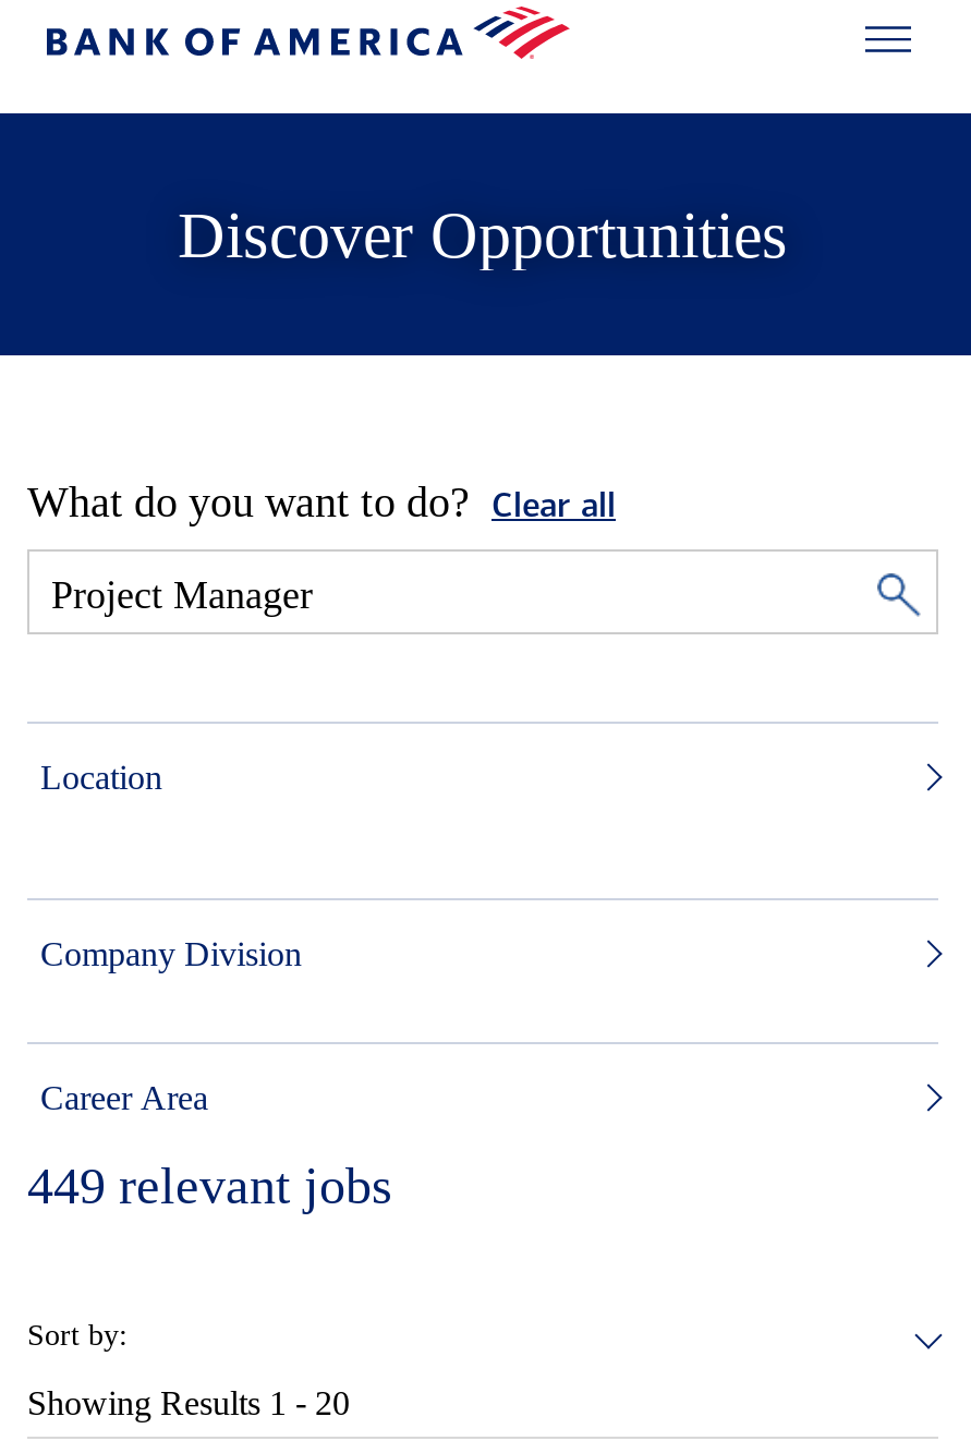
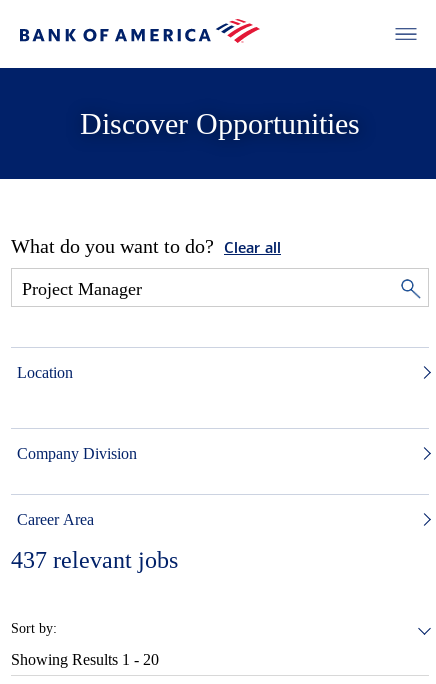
- 449 relevant jobs
+ 437 relevant jobs
